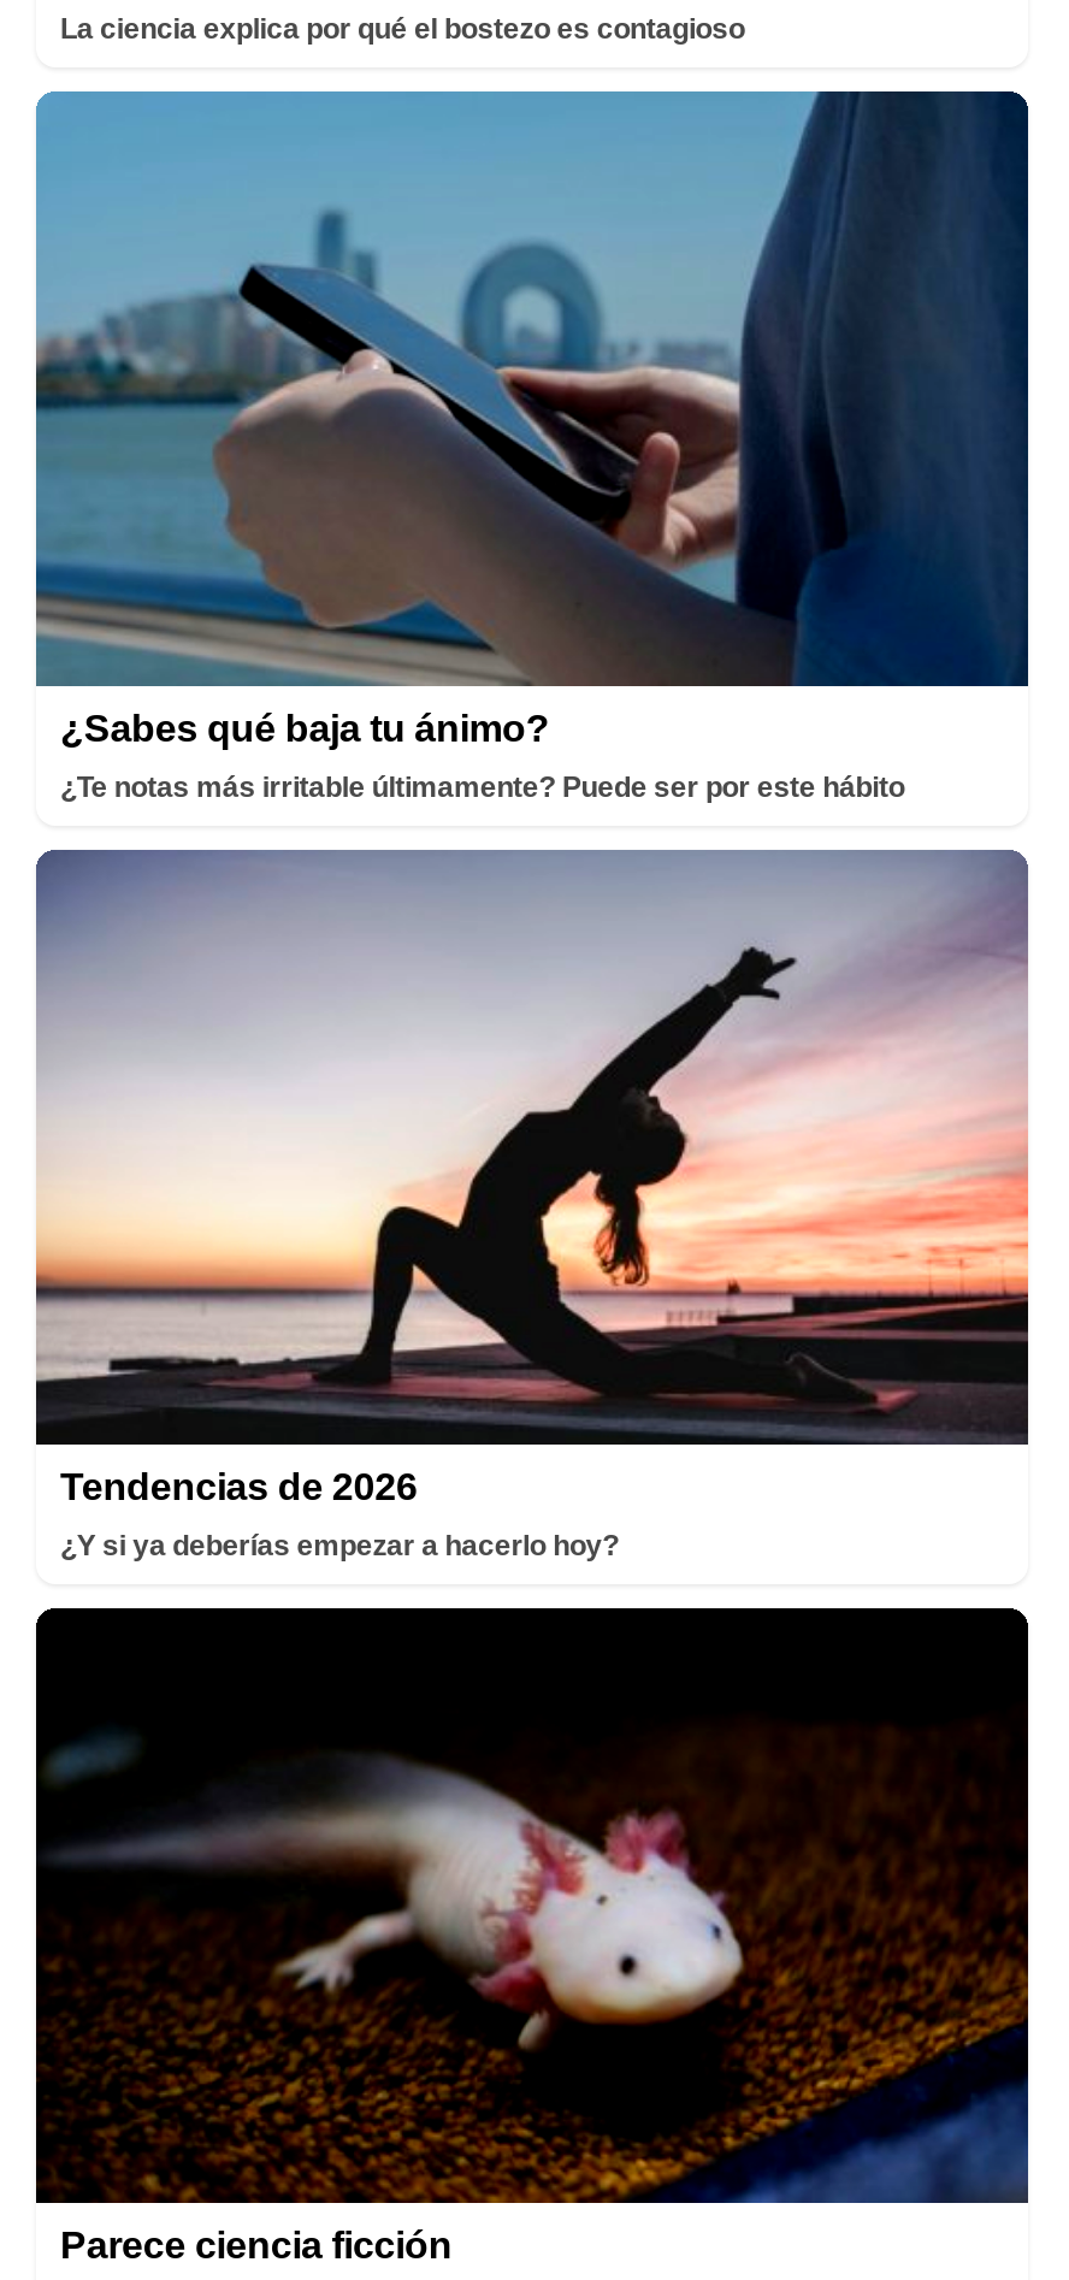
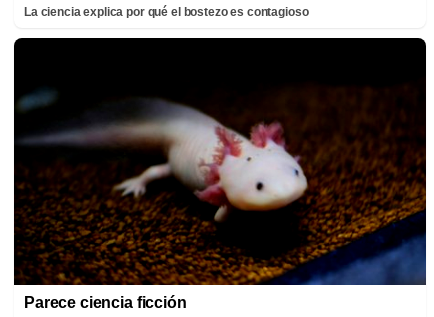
- [image]
- ¿Sabes qué baja tu ánimo?
- ¿Te notas más irritable últimamente? Puede ser por este hábito

- [image]
- Tendencias de 2026
- ¿Y si ya deberías empezar a hacerlo hoy?
